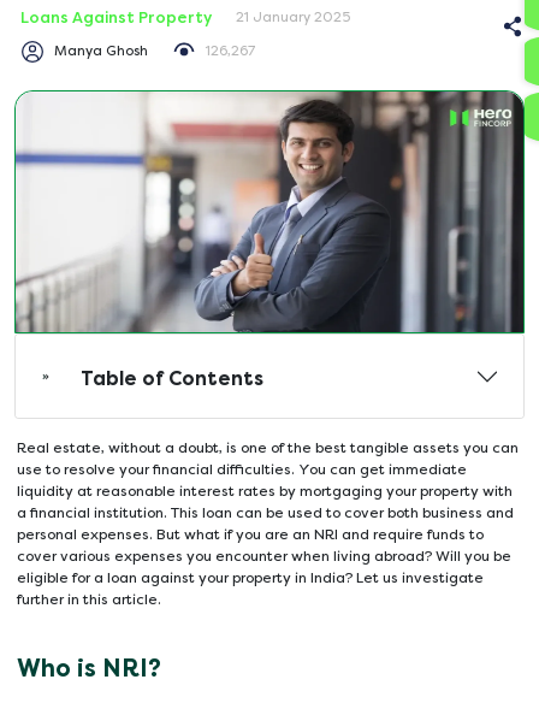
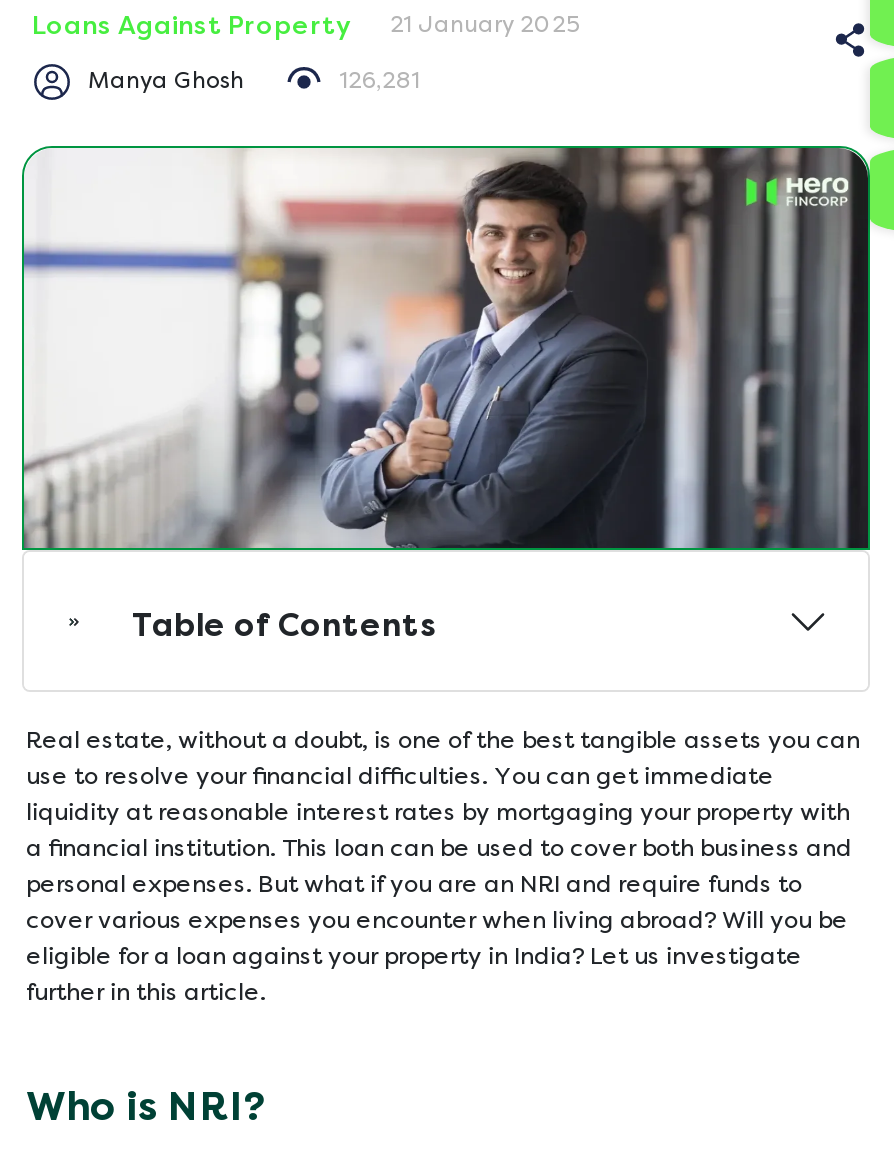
- 126,267
+ 126,281
